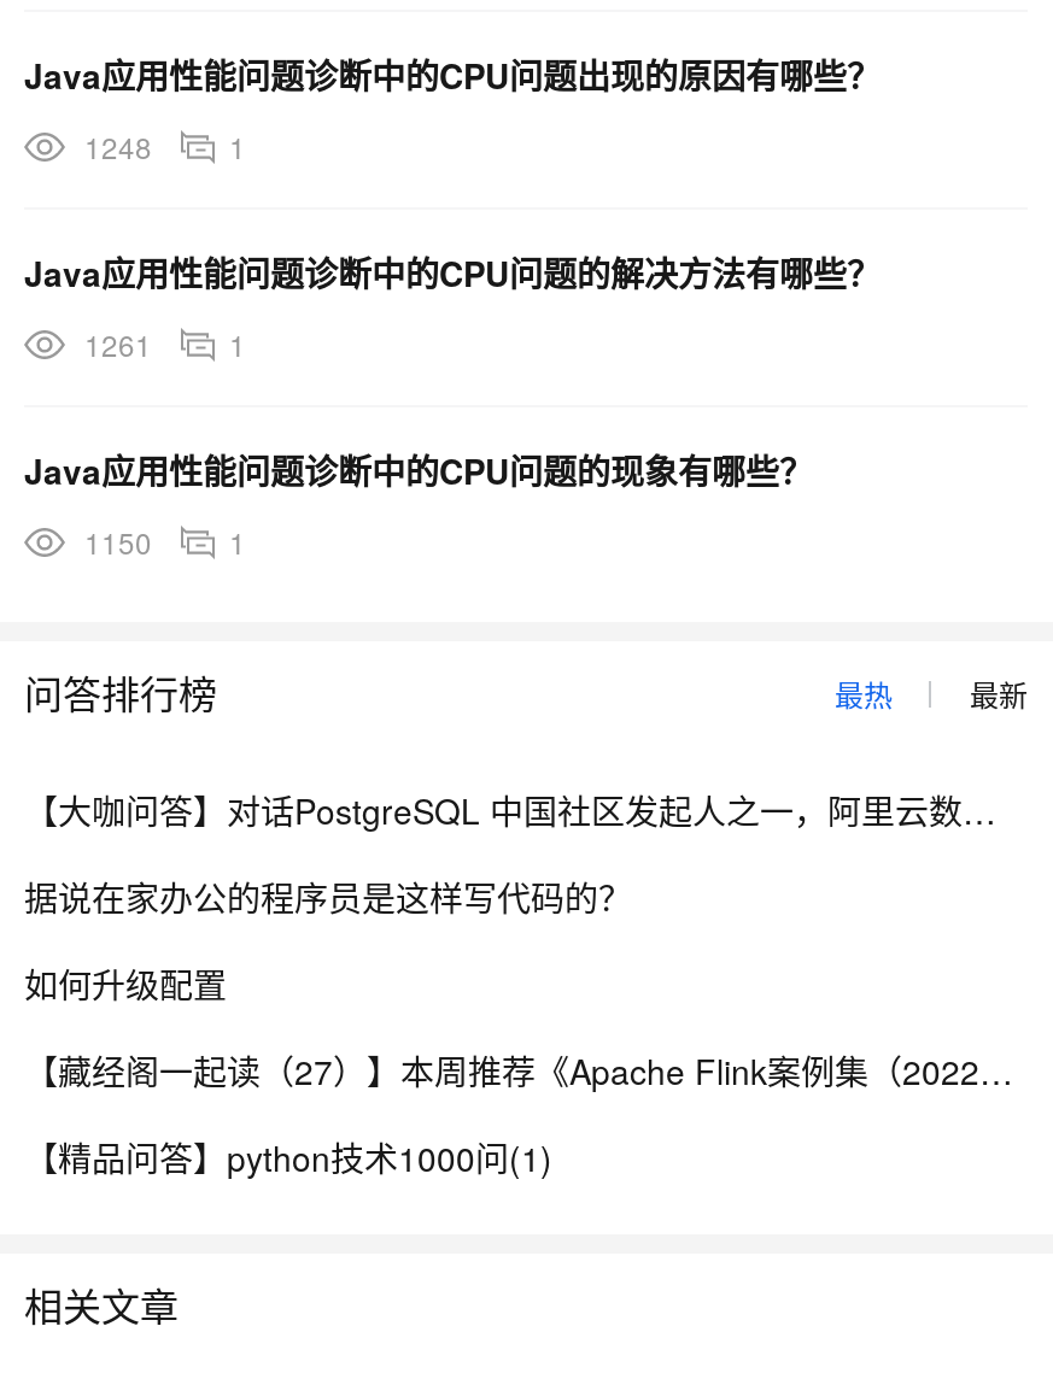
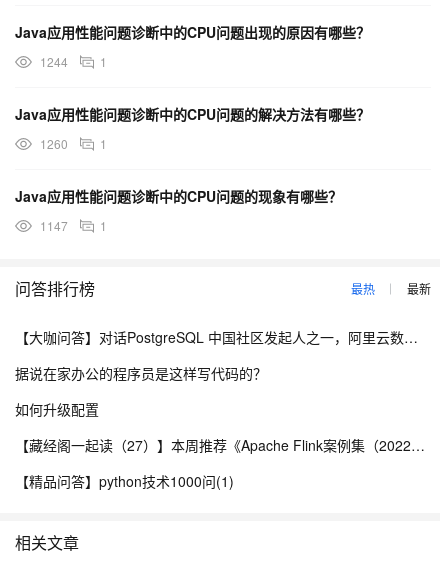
- 1248 1
+ 1244 1

- 1261 1
+ 1260 1

- 1150 1
+ 1147 1
